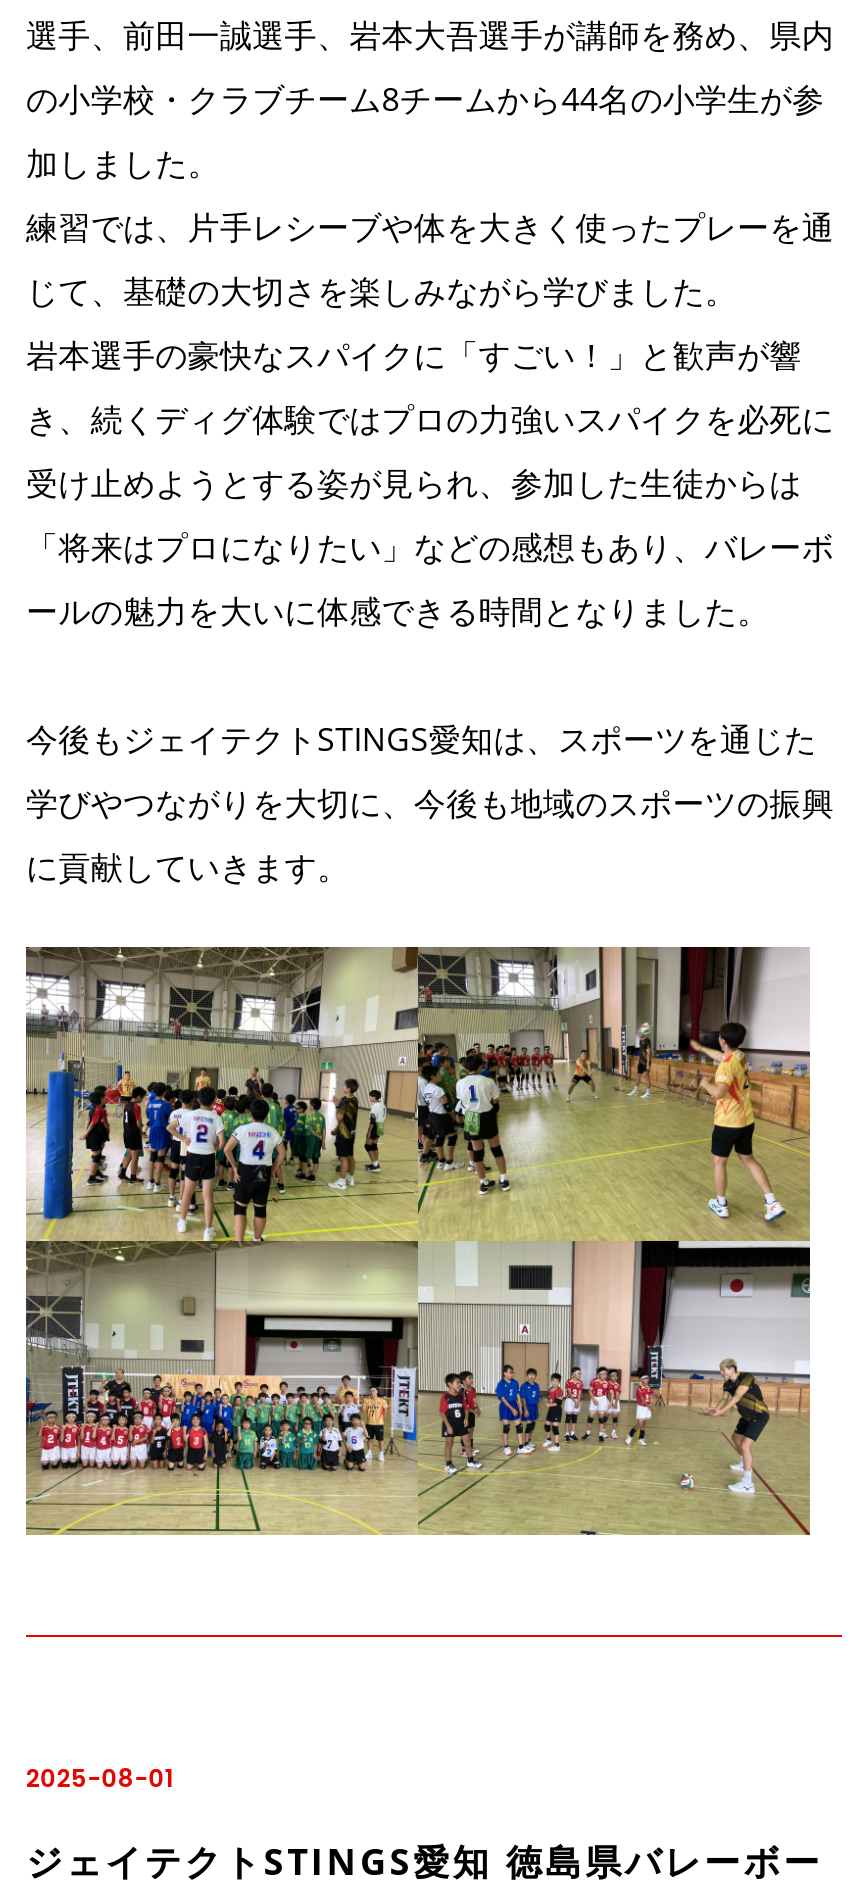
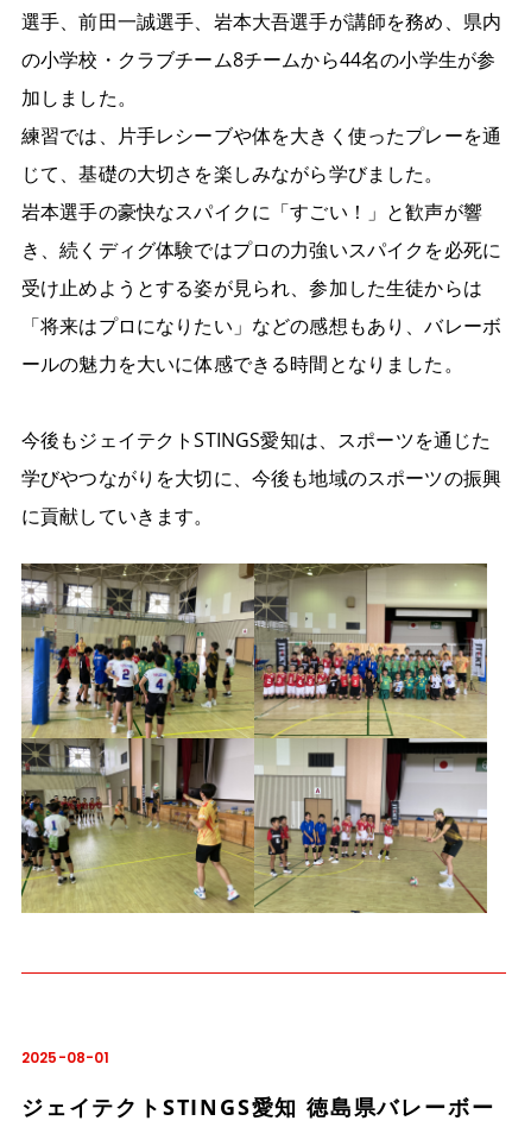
- [image]
+ [image]
